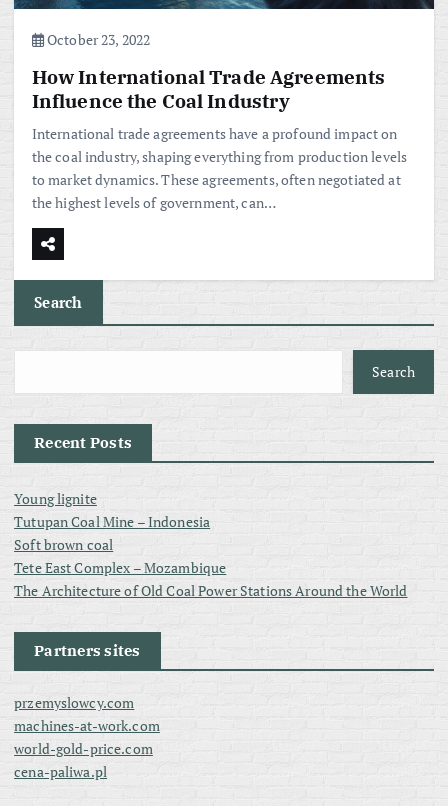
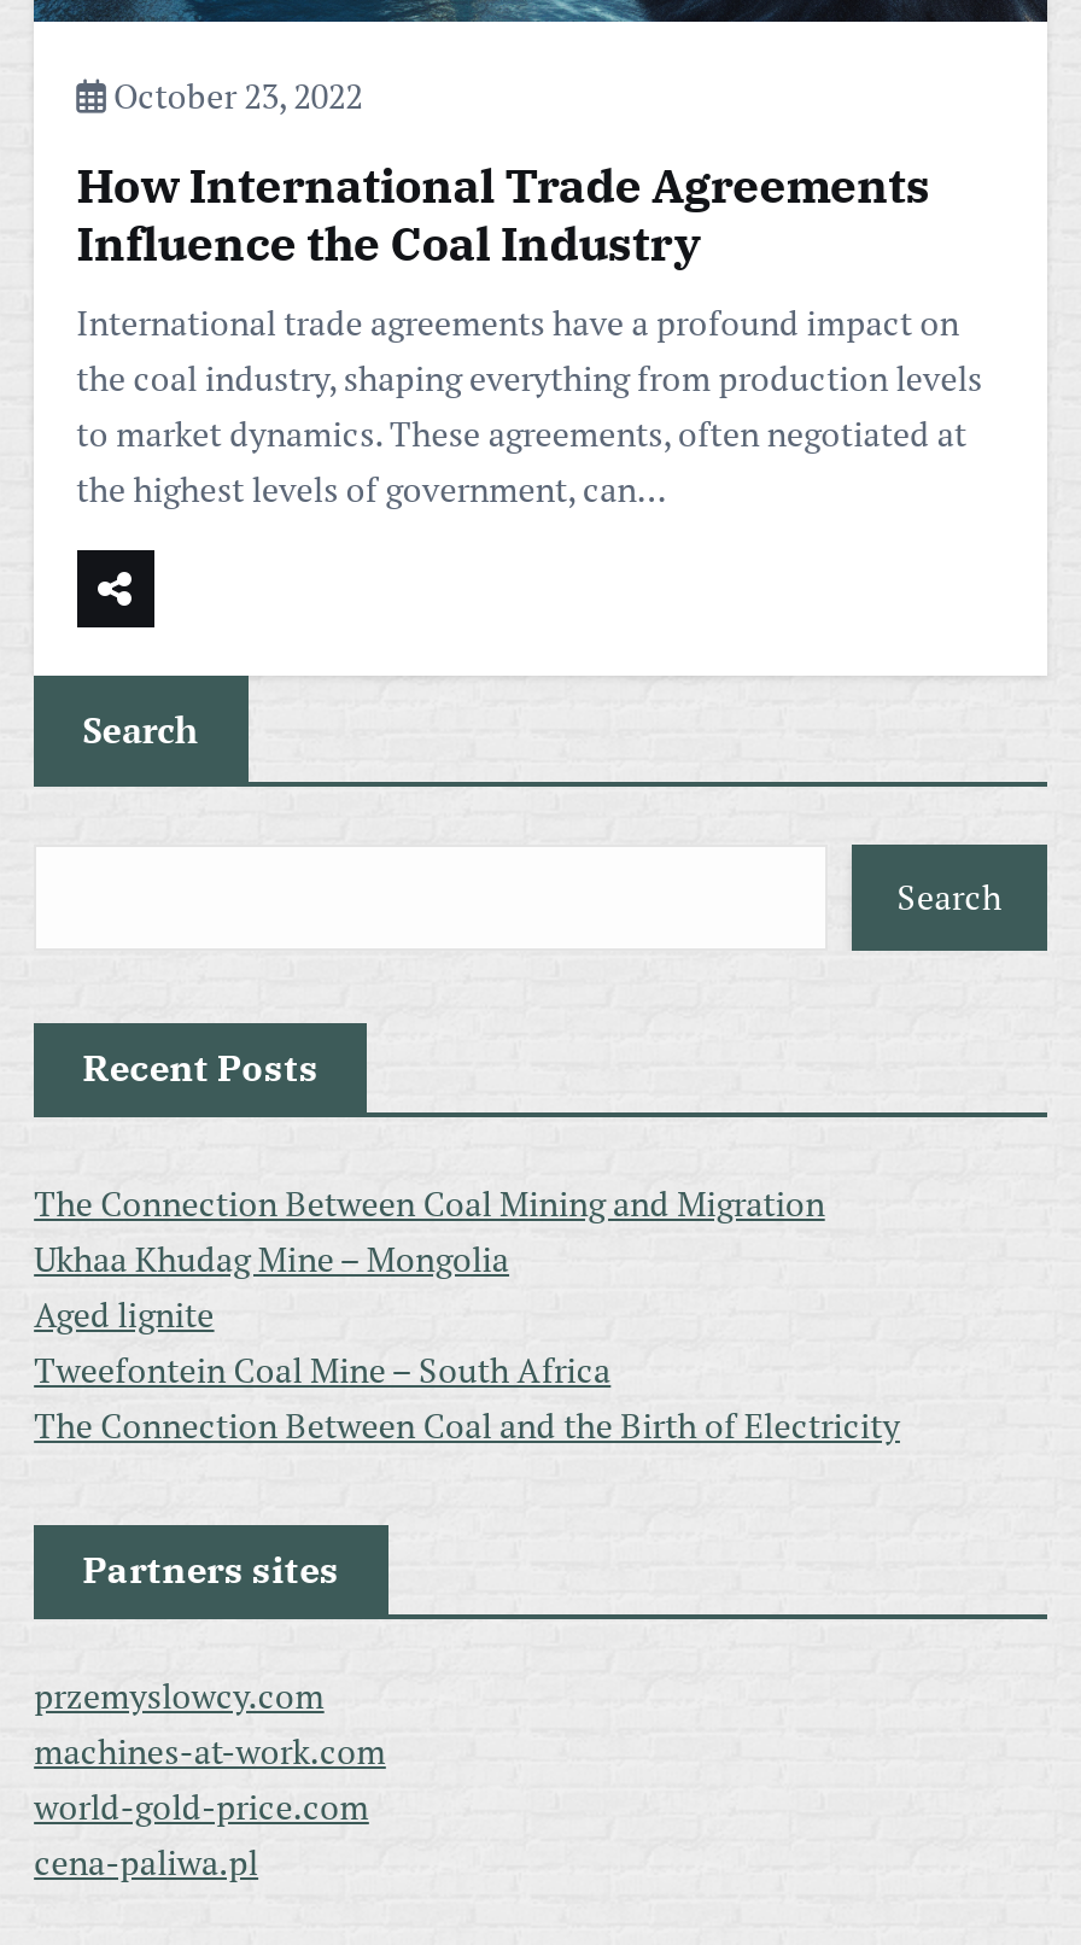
- Young lignite
- Tutupan Coal Mine – Indonesia
- Soft brown coal
- Tete East Complex – Mozambique
- The Architecture of Old Coal Power Stations Around the World
+ The Connection Between Coal Mining and Migration
+ Ukhaa Khudag Mine – Mongolia
+ Aged lignite
+ Tweefontein Coal Mine – South Africa
+ The Connection Between Coal and the Birth of Electricity
